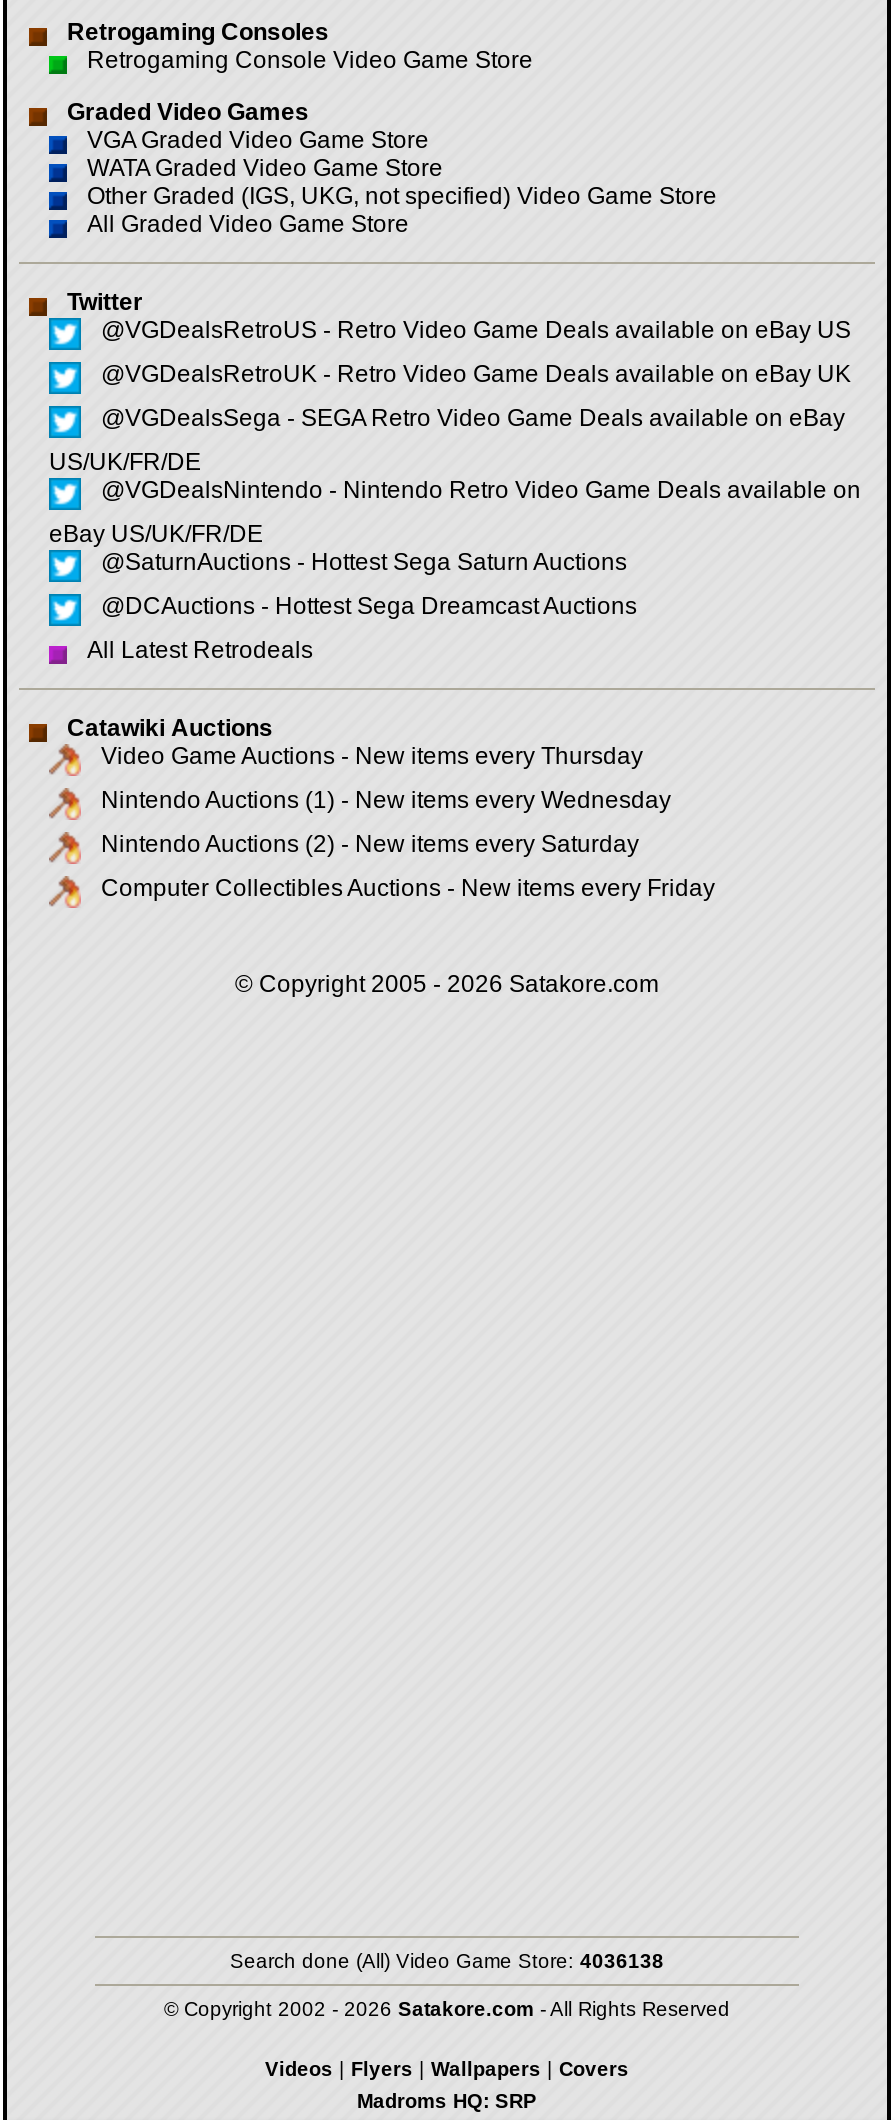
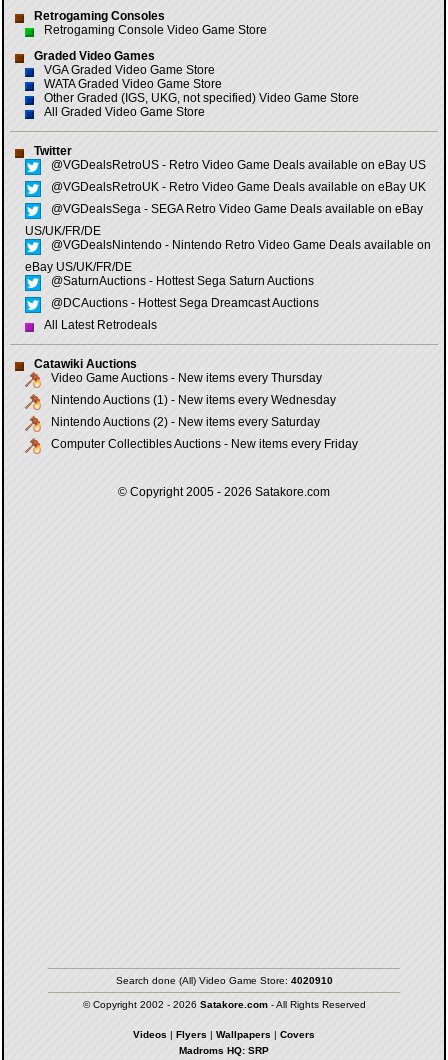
- Search done (All) Video Game Store: 4036138
+ Search done (All) Video Game Store: 4020910
